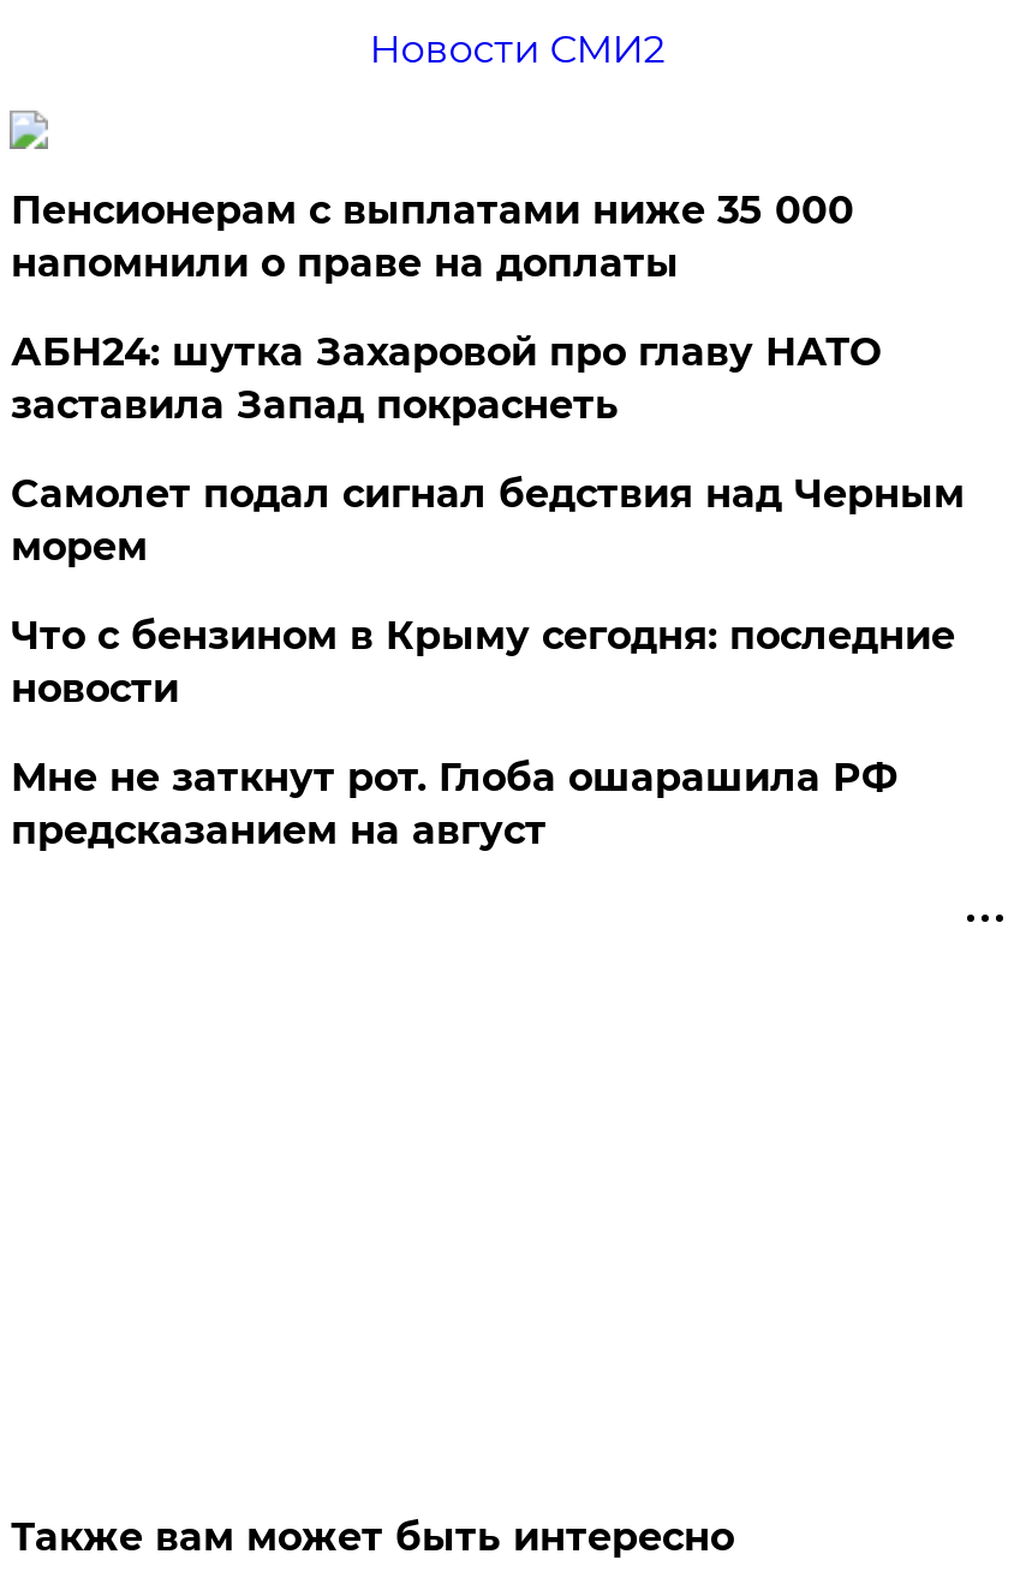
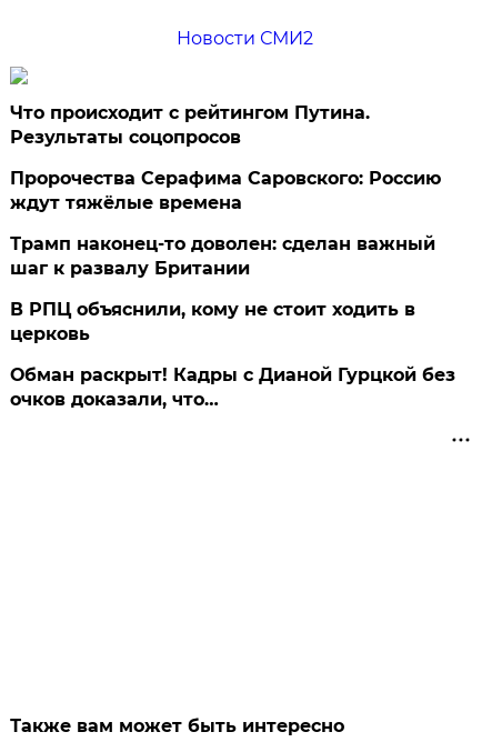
- Пенсионерам с выплатами ниже 35 000
- напомнили о праве на доплаты
+ Что происходит с рейтингом Путина.
+ Результаты соцопросов

- АБН24: шутка Захаровой про главу НАТО
- заставила Запад покраснеть
+ Пророчества Серафима Саровского: Россию
+ ждут тяжёлые времена

- Самолет подал сигнал бедствия над Черным
- морем
+ Трамп наконец-то доволен: сделан важный
+ шаг к развалу Британии

- Что с бензином в Крыму сегодня: последние
- новости
+ В РПЦ объяснили, кому не стоит ходить в
+ церковь

- Мне не заткнут рот. Глоба ошарашила РФ
- предсказанием на август
+ Обман раскрыт! Кадры с Дианой Гурцкой без
+ очков доказали, что…
